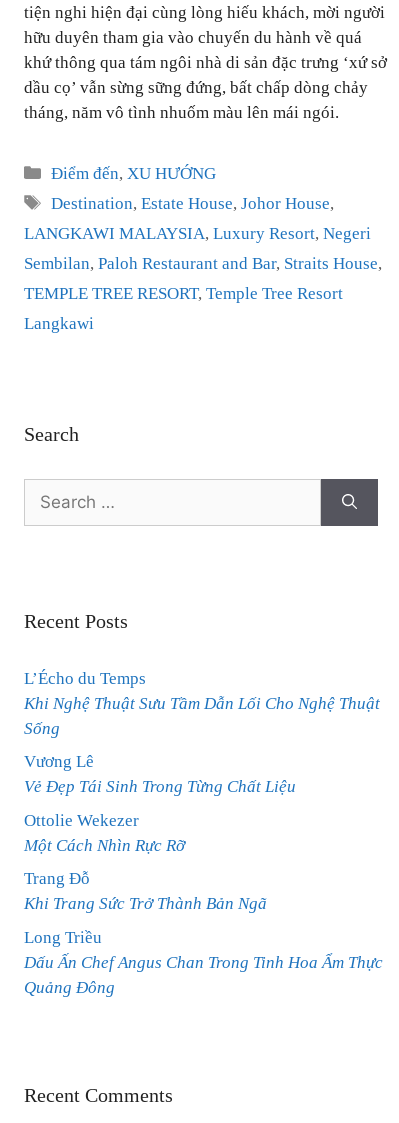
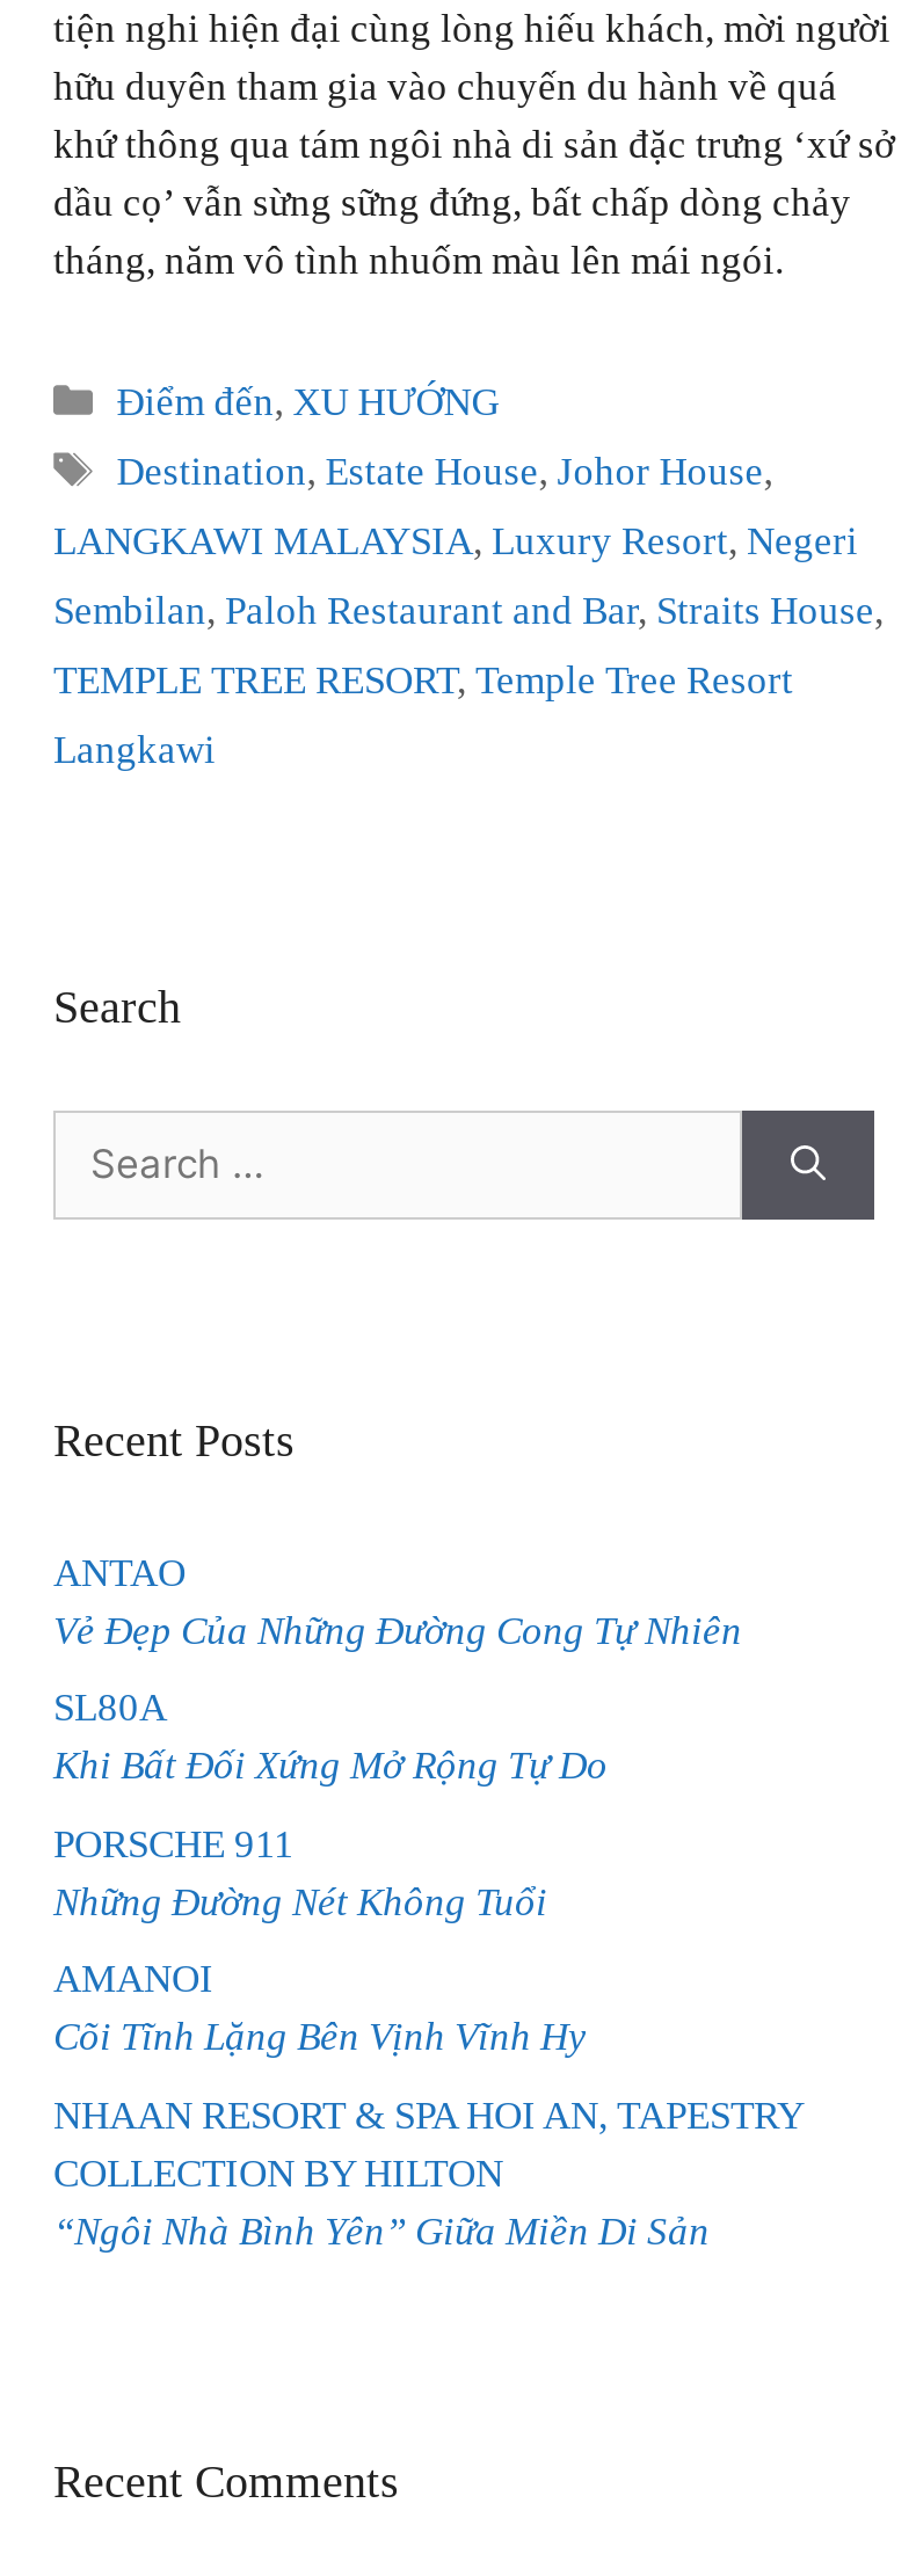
- L’Écho du Temps
- Khi Nghệ Thuật Sưu Tầm Dẫn Lối Cho Nghệ Thuật
- Sống
+ ANTAO
+ Vẻ Đẹp Của Những Đường Cong Tự Nhiên

- Vương Lê
- Vẻ Đẹp Tái Sinh Trong Từng Chất Liệu
+ SL80A
+ Khi Bất Đối Xứng Mở Rộng Tự Do

- Ottolie Wekezer
- Một Cách Nhìn Rực Rỡ
+ PORSCHE 911
+ Những Đường Nét Không Tuổi

- Trang Đỗ
- Khi Trang Sức Trở Thành Bản Ngã
+ AMANOI
+ Cõi Tĩnh Lặng Bên Vịnh Vĩnh Hy

- Long Triều
- Dấu Ấn Chef Angus Chan Trong Tinh Hoa Ẩm Thực
- Quảng Đông
+ NHAAN RESORT & SPA HOI AN, TAPESTRY
+ COLLECTION BY HILTON
+ “Ngôi Nhà Bình Yên” Giữa Miền Di Sản
